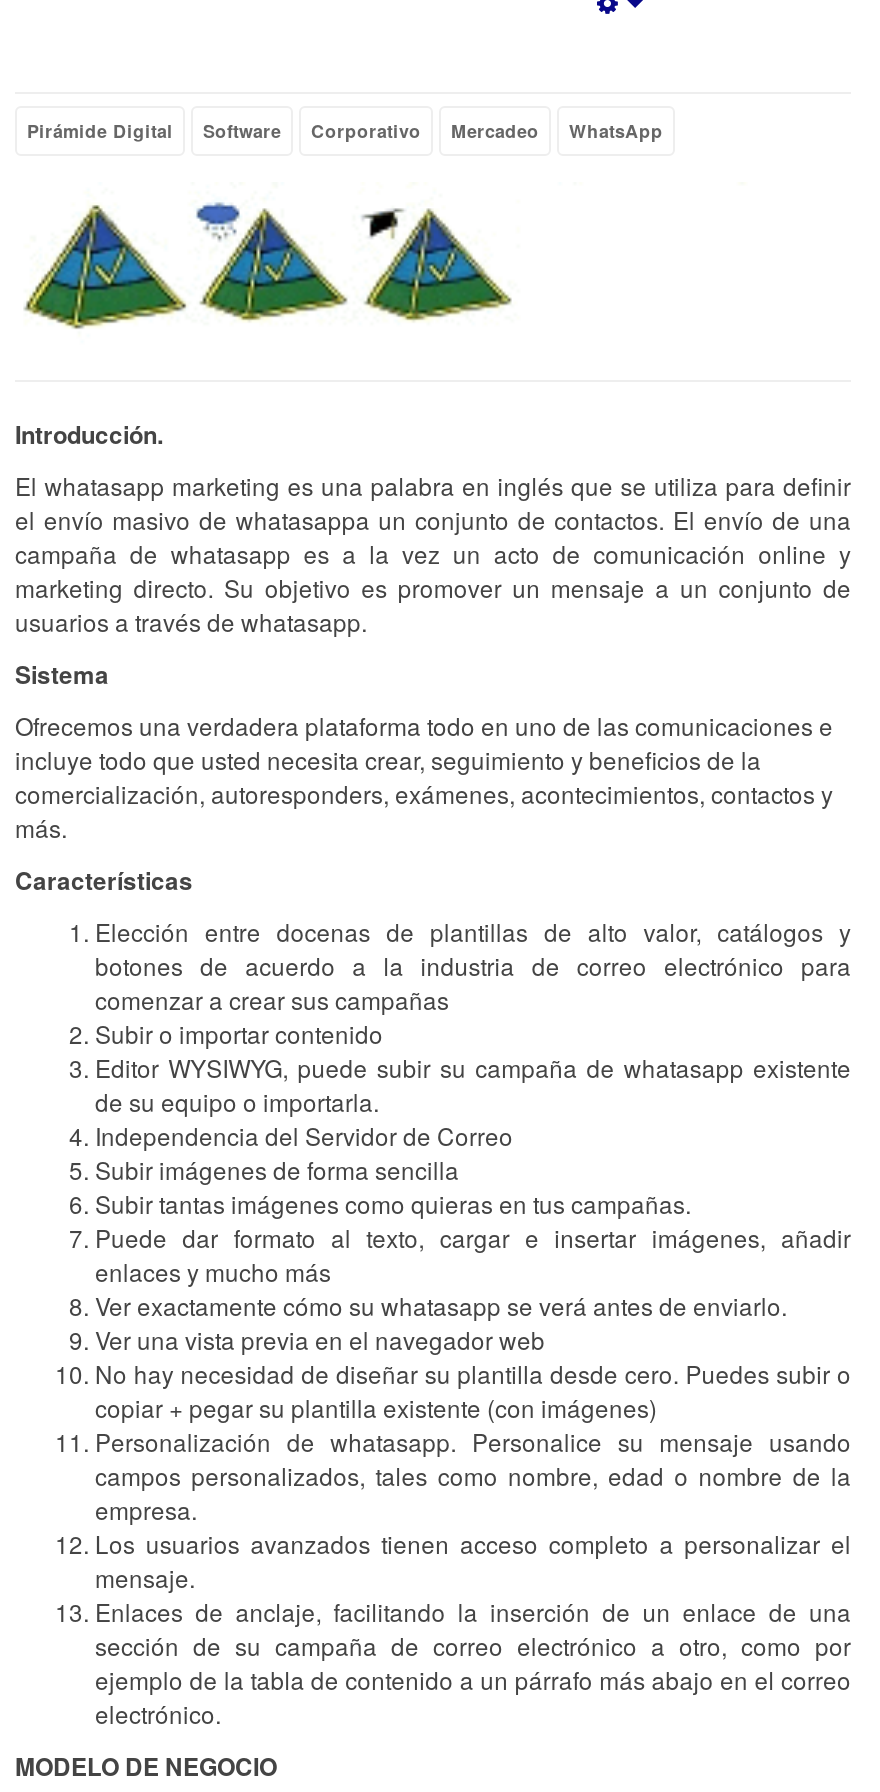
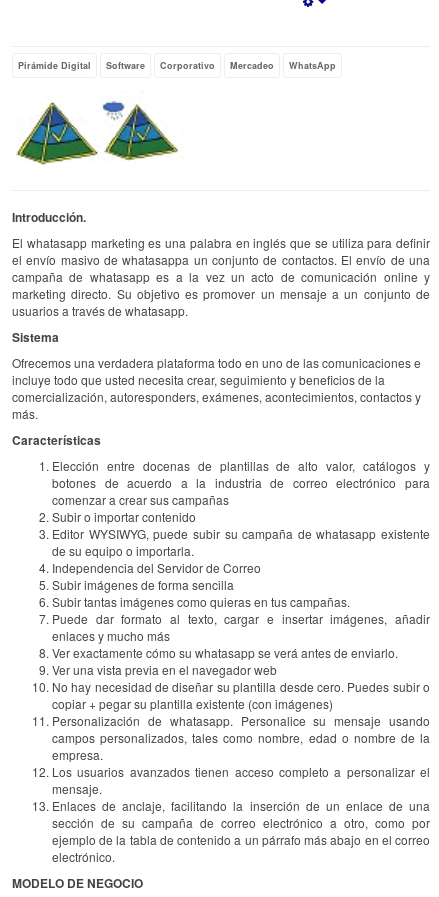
- [image]
